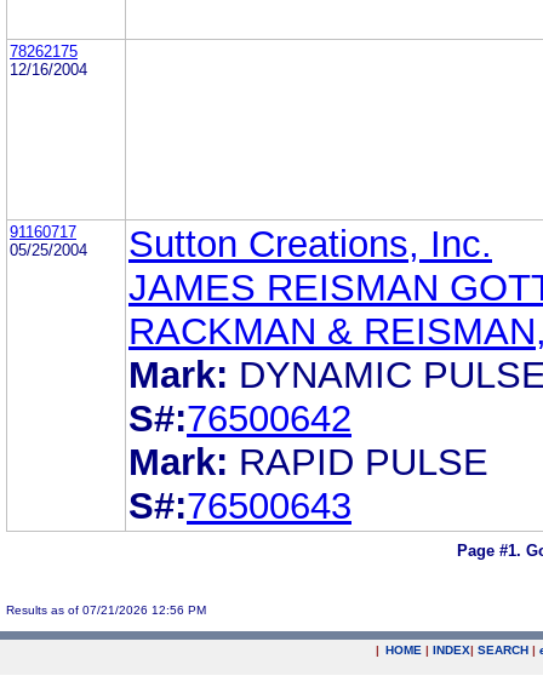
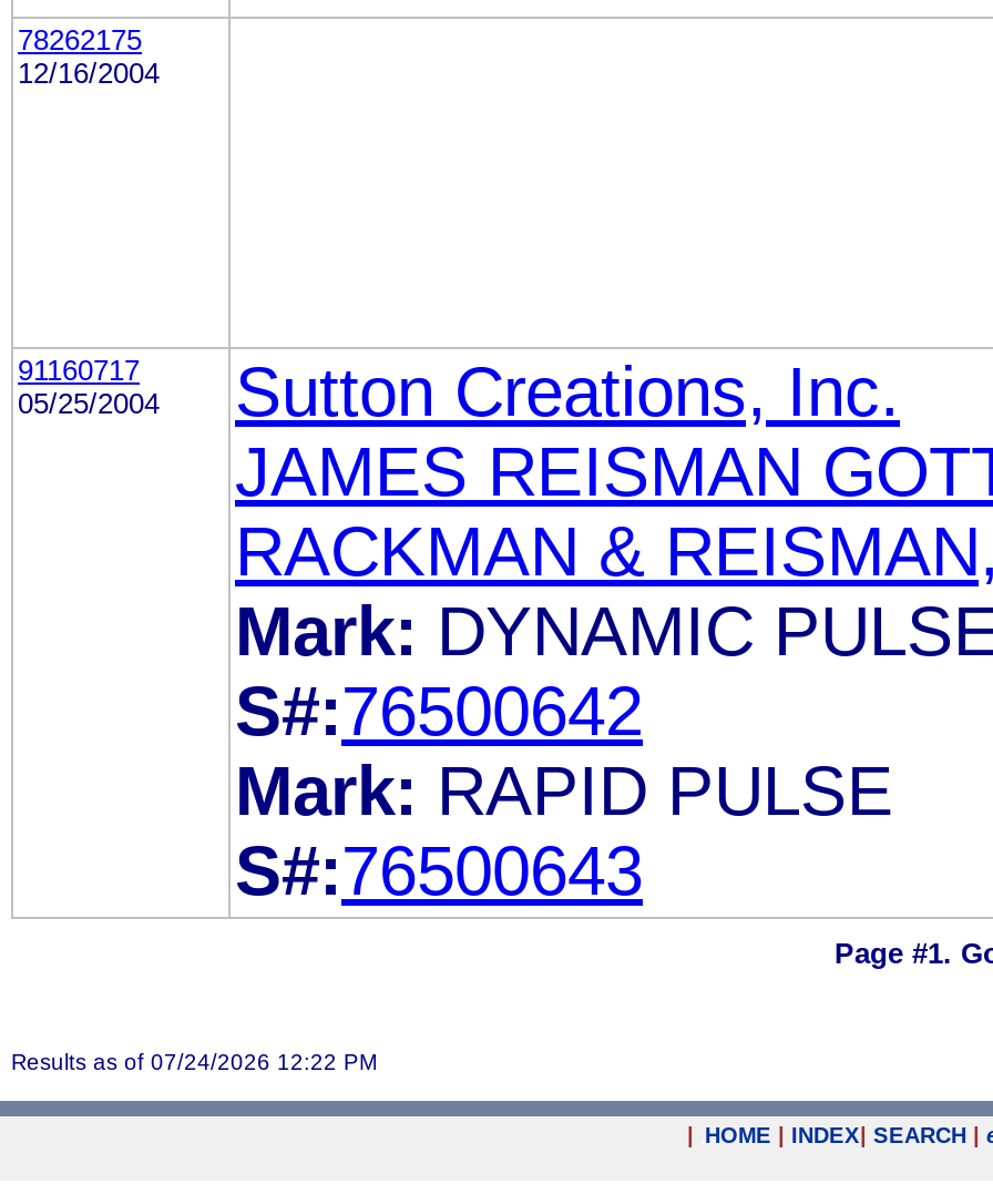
- Results as of 07/21/2026 12:56 PM
+ Results as of 07/24/2026 12:22 PM
